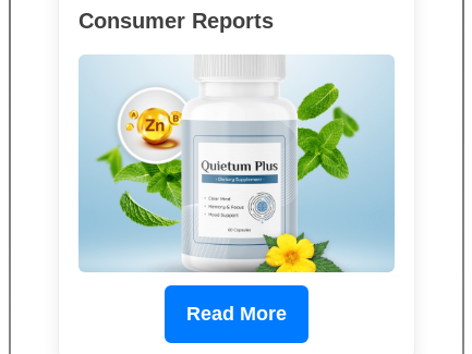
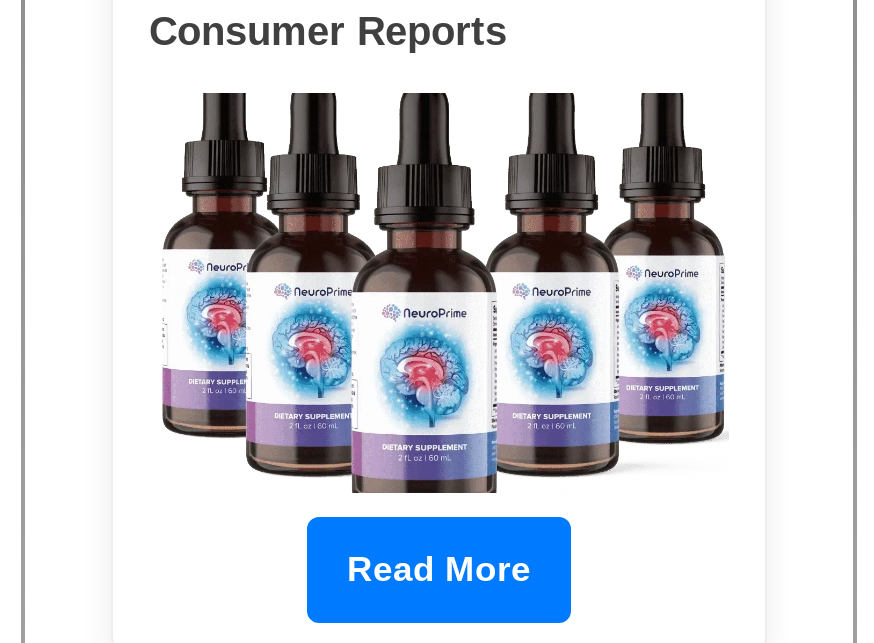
- [image]
+ [image]
